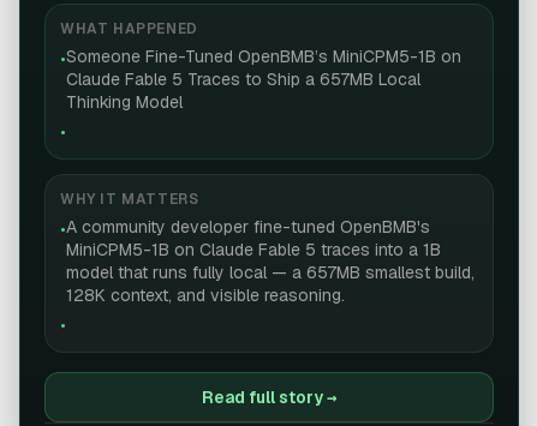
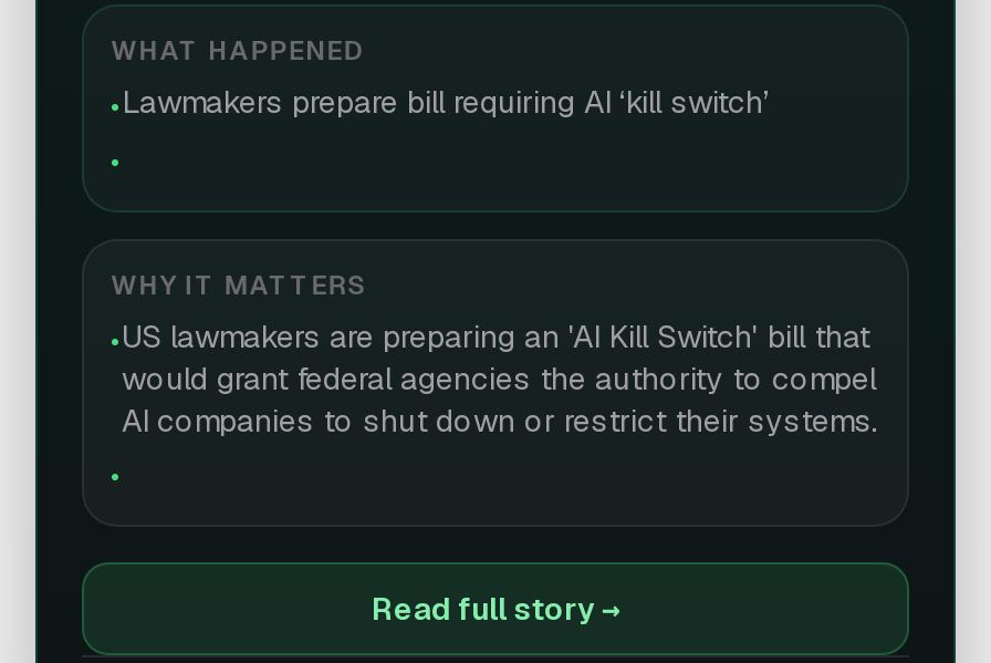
- •Someone Fine-Tuned OpenBMB’s MiniCPM5-1B on
- Claude Fable 5 Traces to Ship a 657MB Local
- Thinking Model
+ •Lawmakers prepare bill requiring AI ‘kill switch’

- •A community developer fine-tuned OpenBMB's
- MiniCPM5-1B on Claude Fable 5 traces into a 1B
- model that runs fully local — a 657MB smallest build,
- 128K context, and visible reasoning.
+ •US lawmakers are preparing an 'AI Kill Switch' bill that
+ would grant federal agencies the authority to compel
+ AI companies to shut down or restrict their systems.
